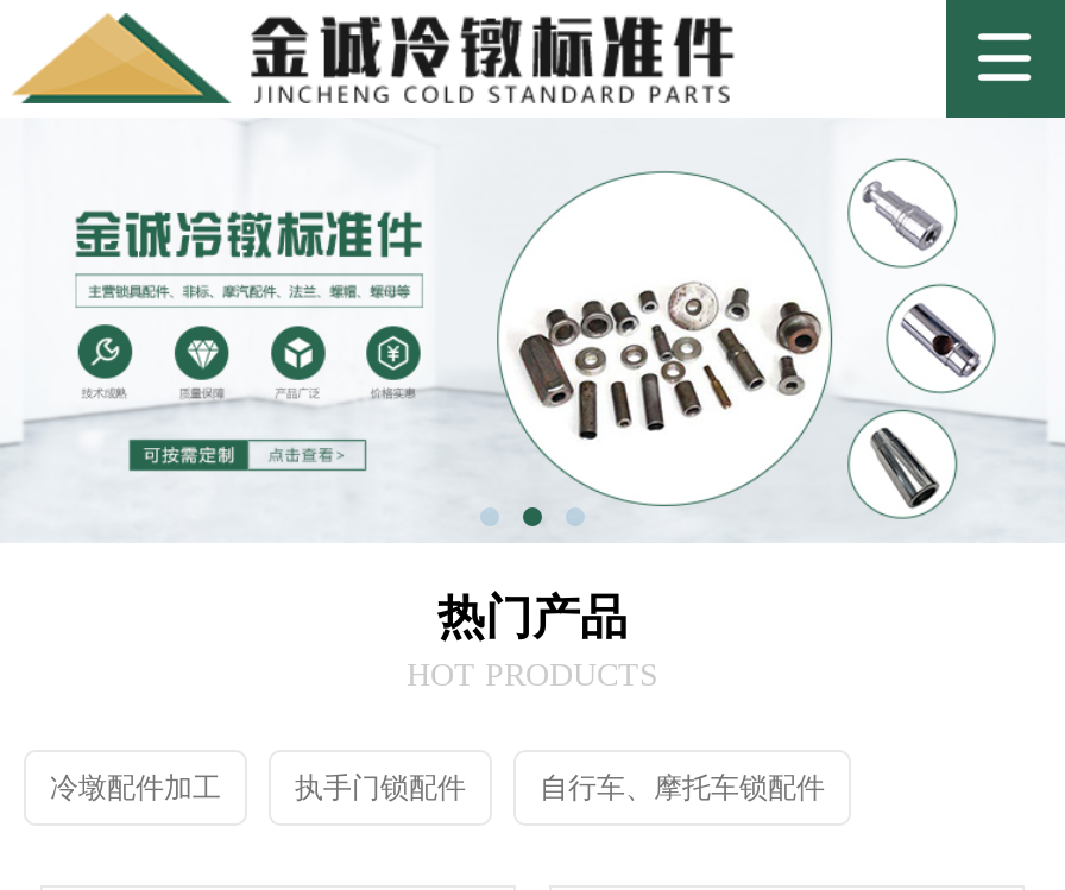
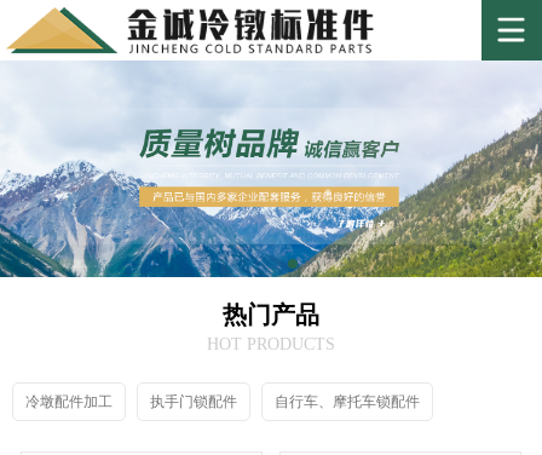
- [image]
+ [image]
